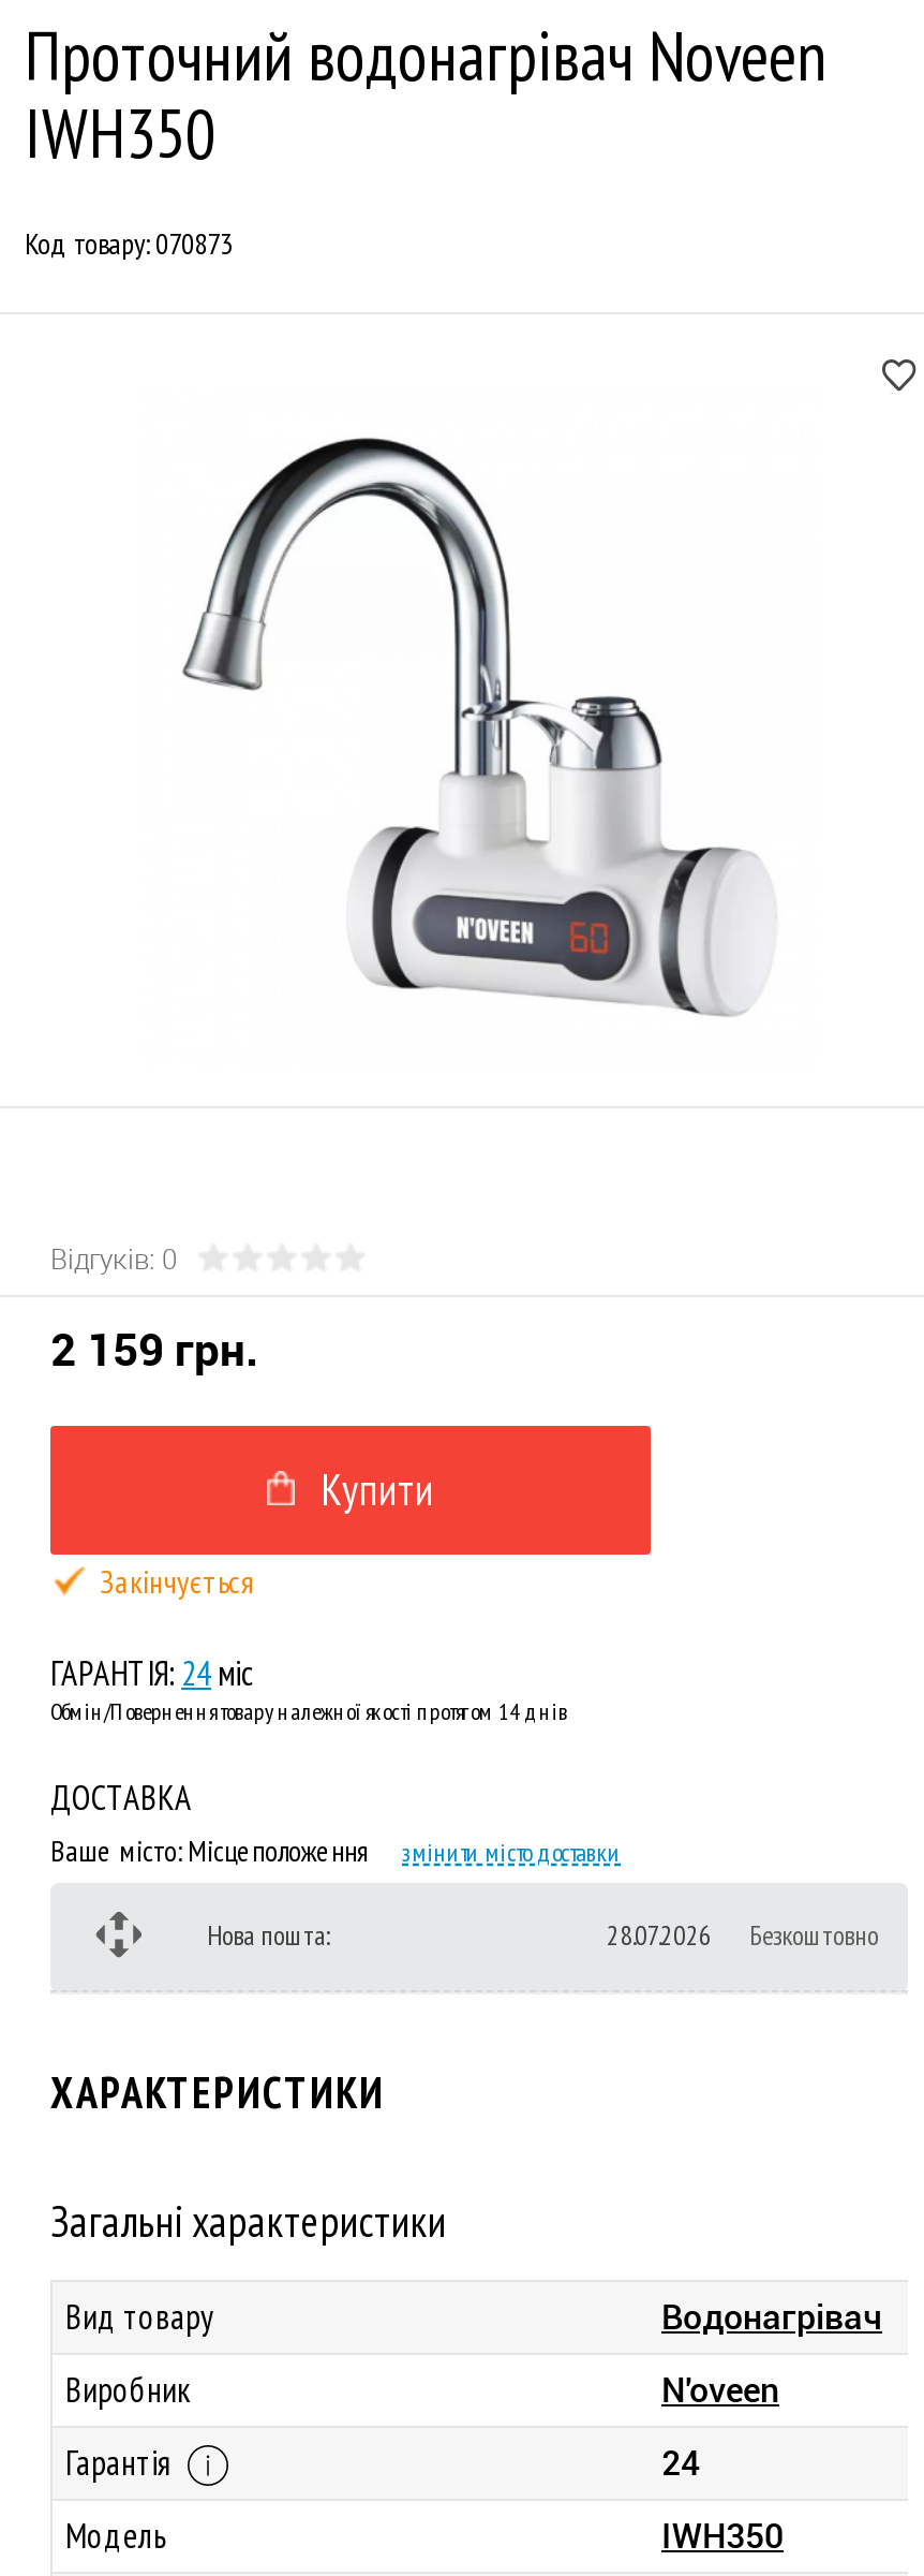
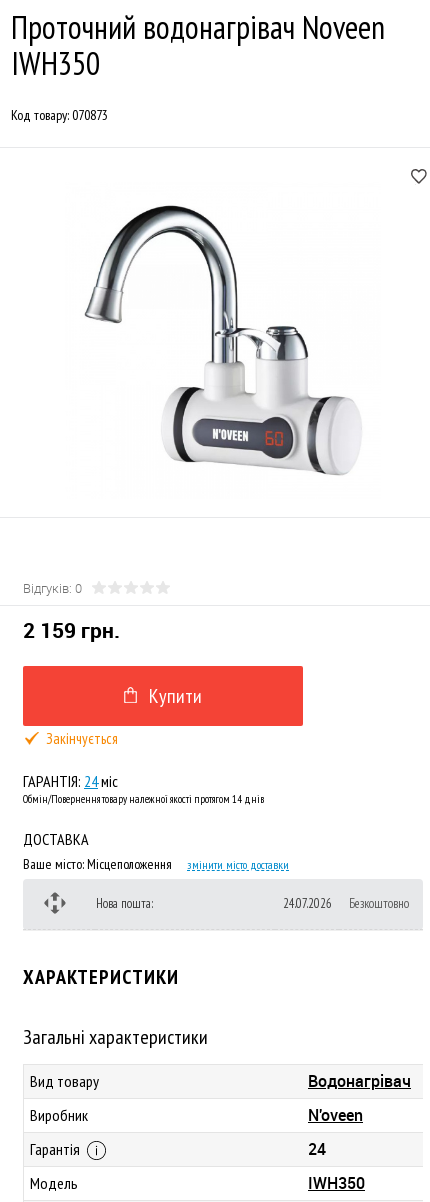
- 28.07.2026 Безкоштовно
+ 24.07.2026 Безкоштовно
